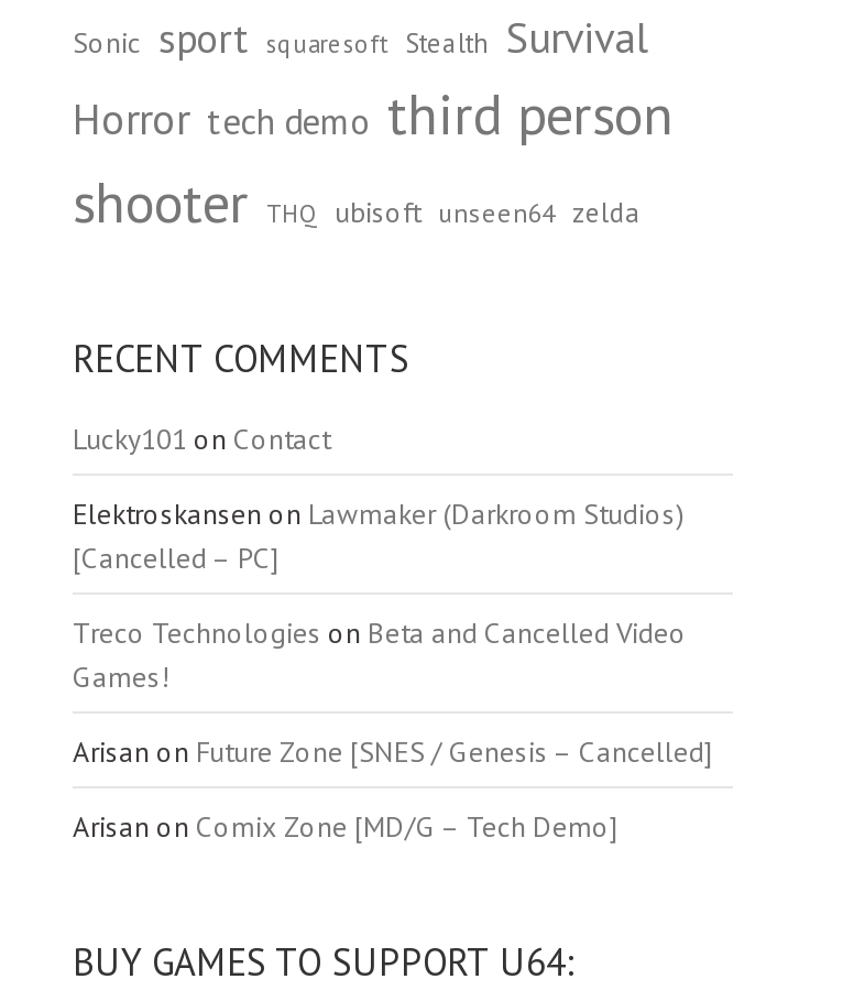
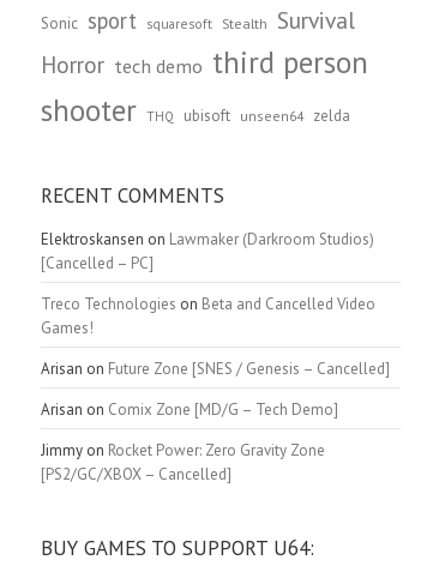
- Lucky101 on Contact

moved up: Elektroskansen on Lawmaker (Darkroom Studios) | [Cancelled – PC] | Treco Technologies on Beta and Cancelled Video | Games! | Arisan on Future Zone [SNES / Genesis – Cancelled] | Arisan on Comix Zone [MD/G – Tech Demo]

+ Jimmy on Rocket Power: Zero Gravity Zone
+ [PS2/GC/XBOX – Cancelled]
